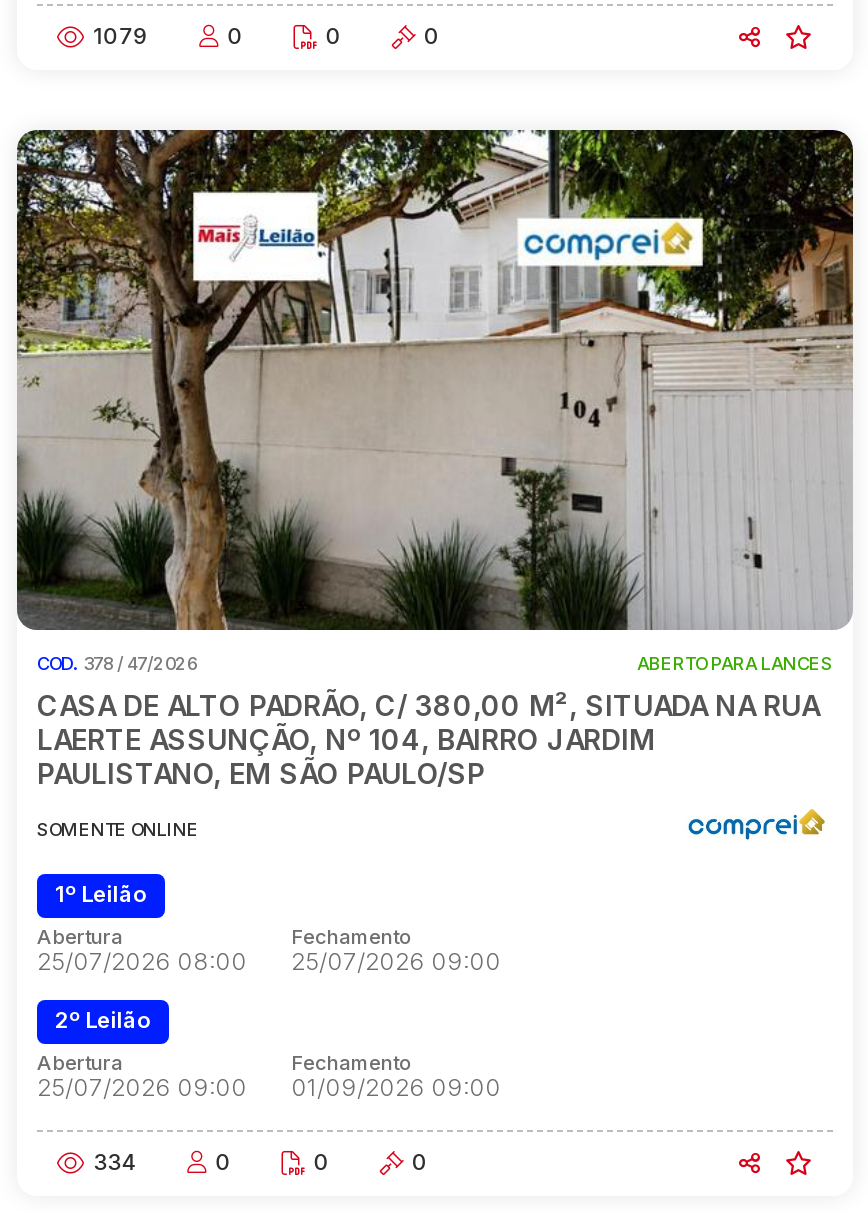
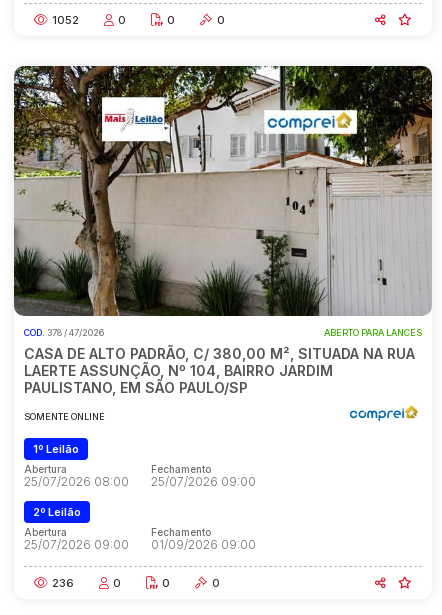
- 1079
+ 1052

- 334
+ 236
